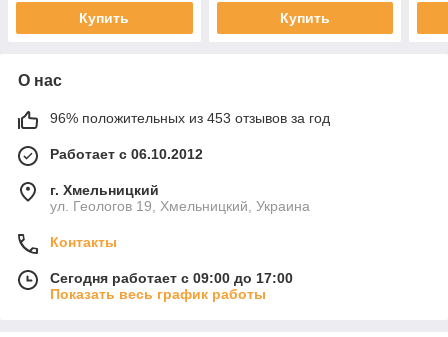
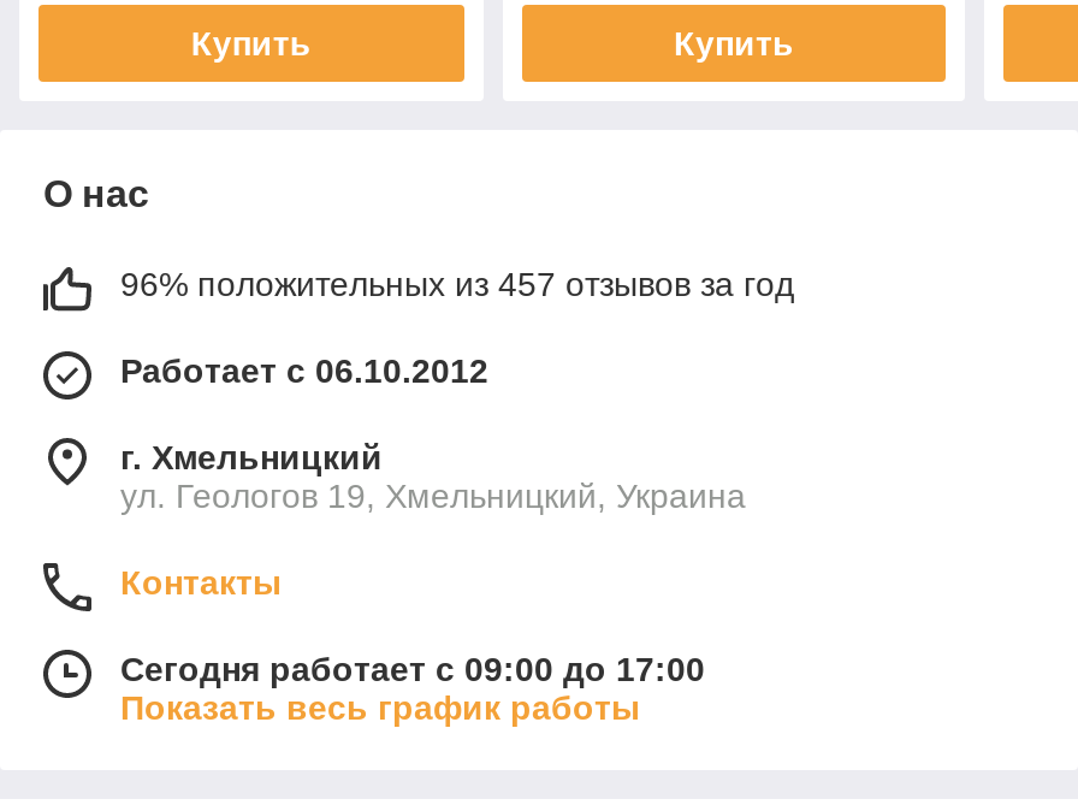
- 96% положительных из 453 отзывов за год
+ 96% положительных из 457 отзывов за год
